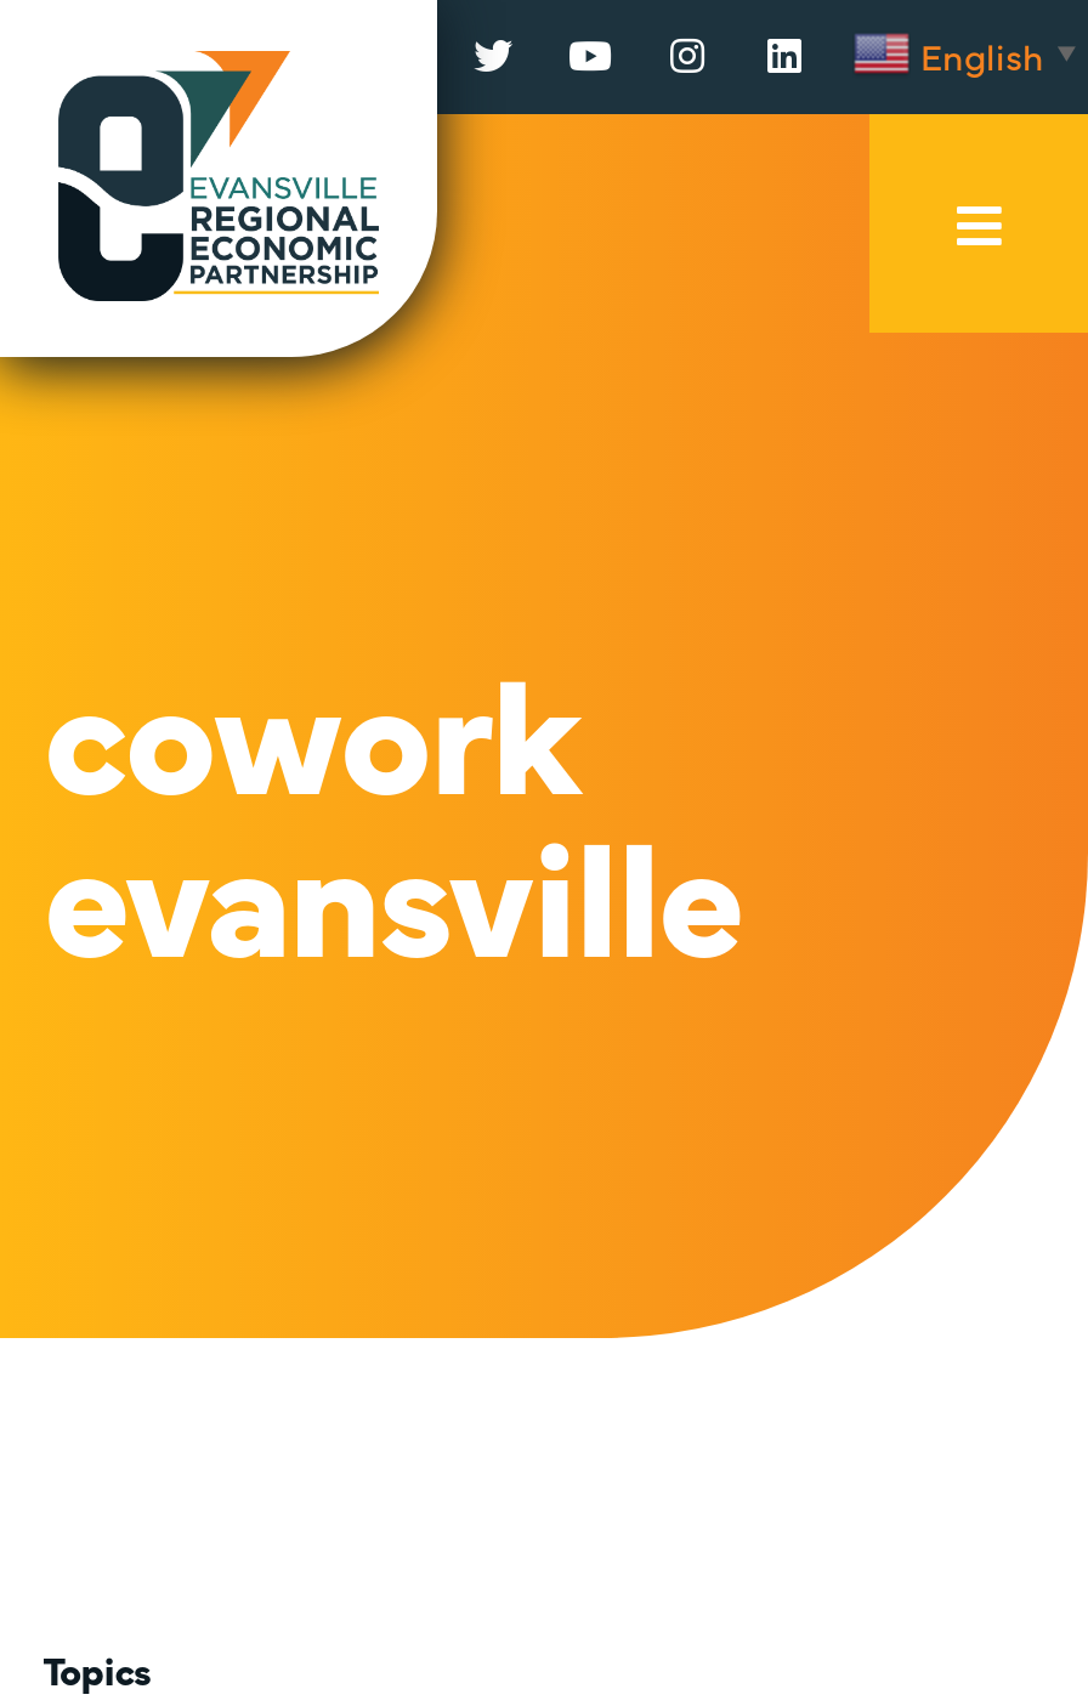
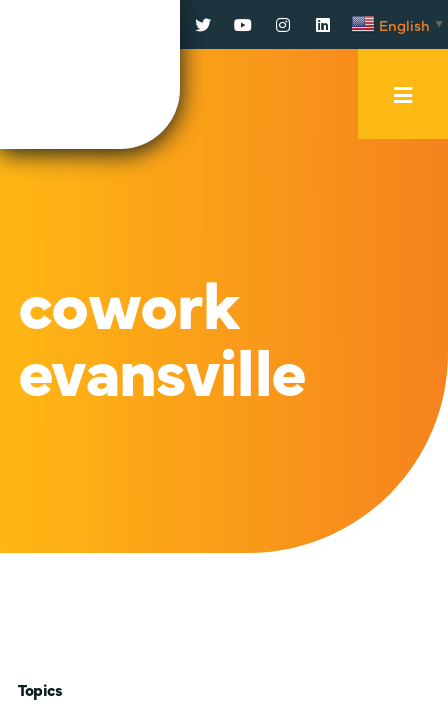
- [image]
